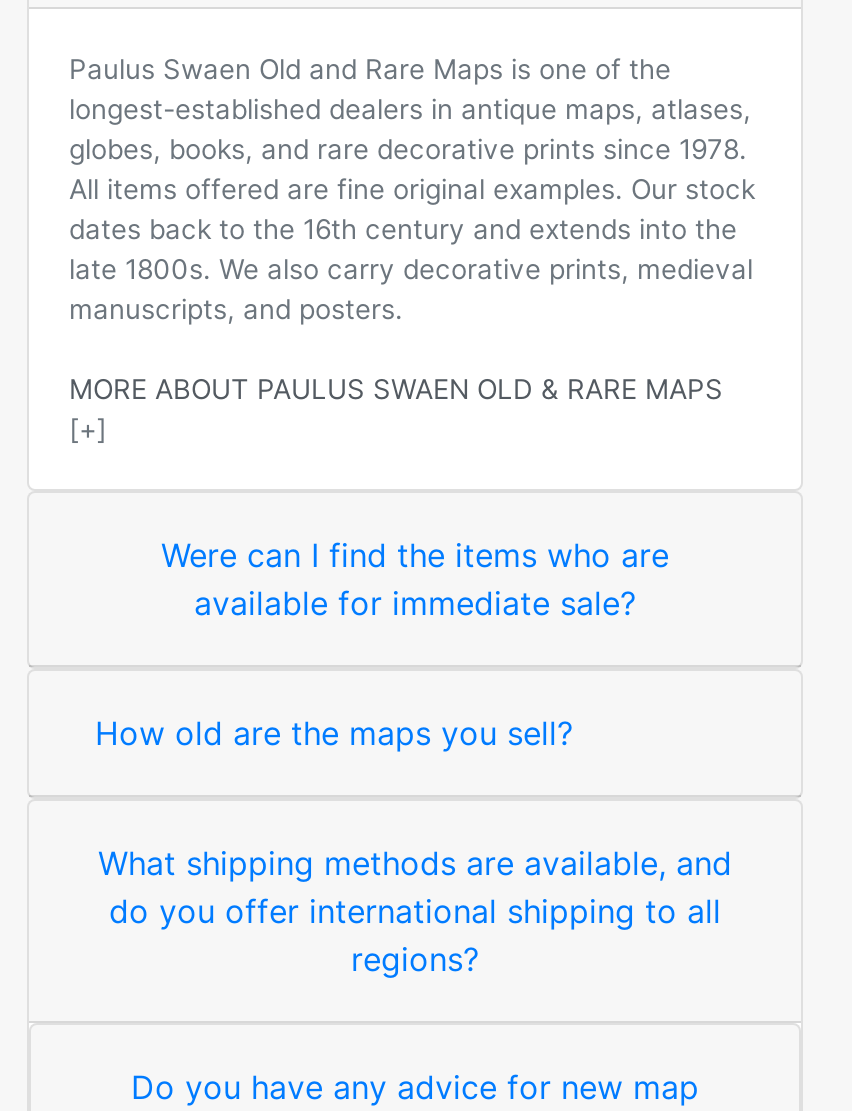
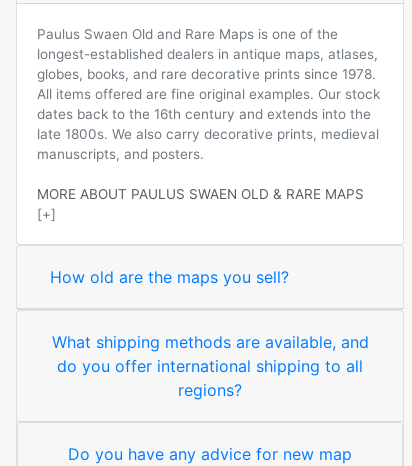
- Were can I find the items who are
- available for immediate sale?
